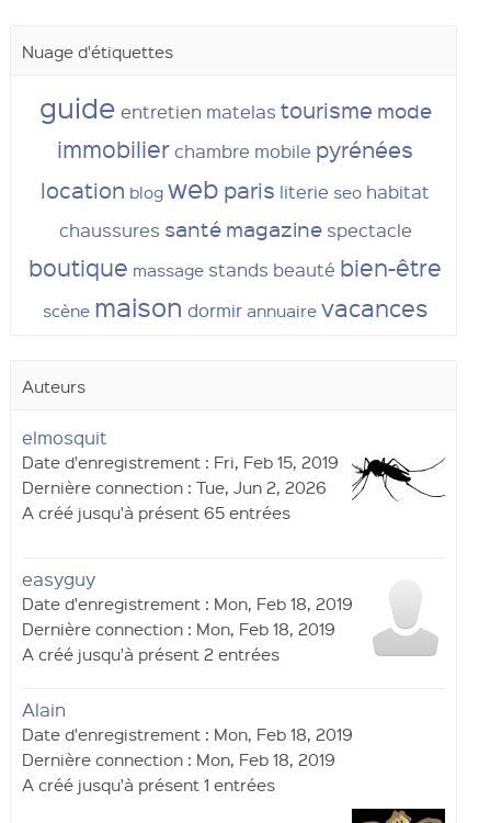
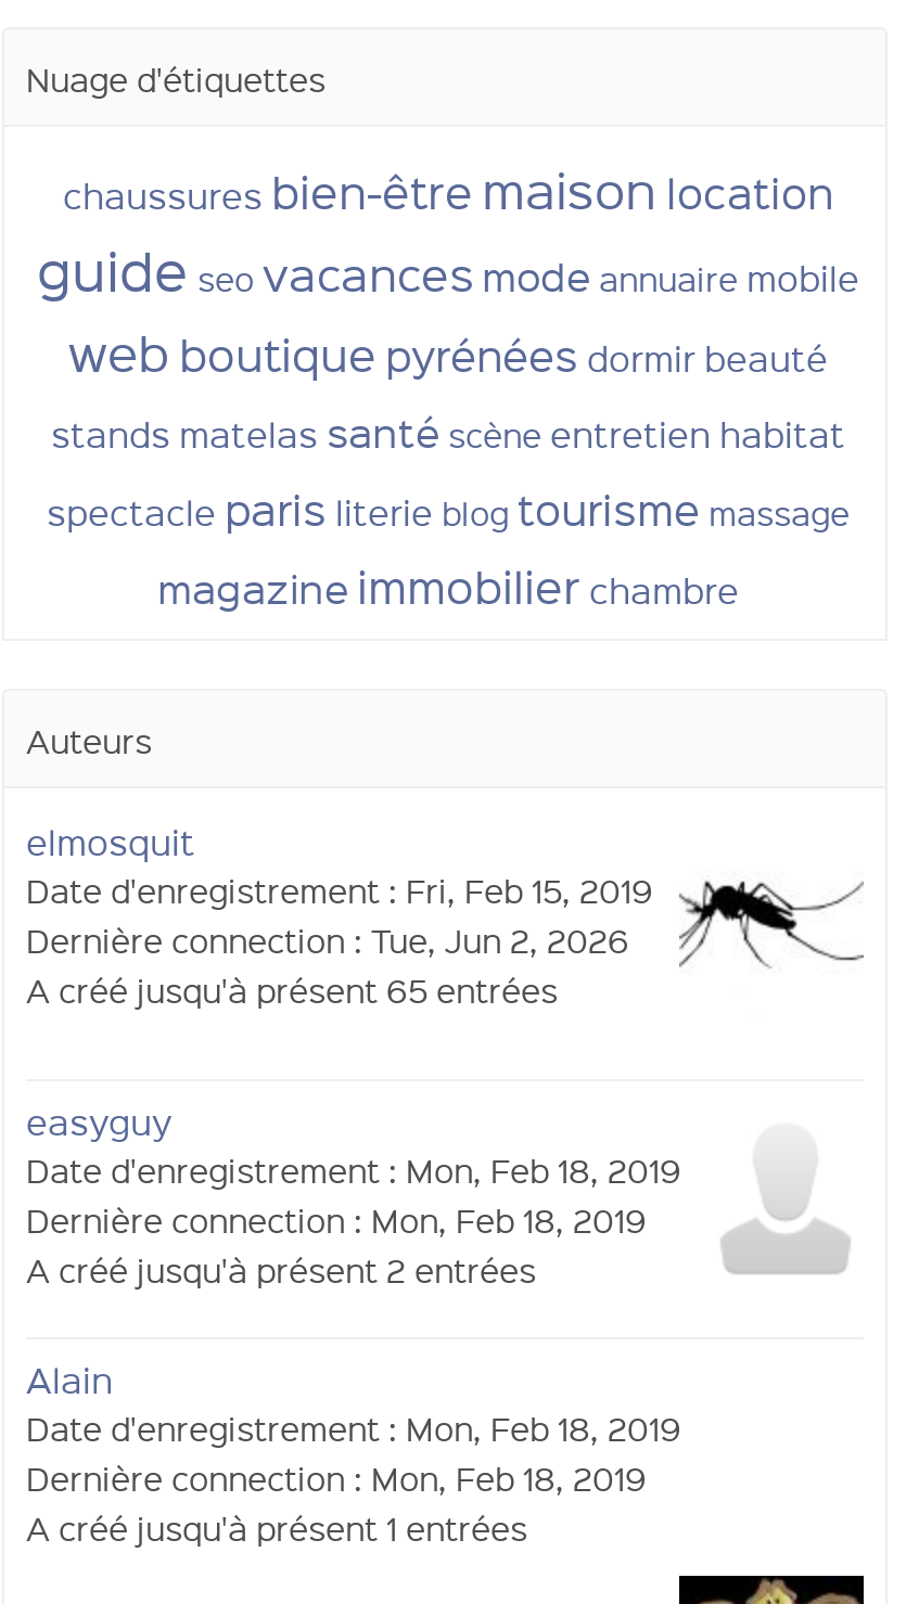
- guide entretien matelas tourisme mode
- immobilier chambre mobile pyrénées
- location blog web paris literie seo habitat
- chaussures santé magazine spectacle
- boutique massage stands beauté bien-être
- scène maison dormir annuaire vacances
+ chaussures bien-être maison location
+ guide seo vacances mode annuaire mobile
+ web boutique pyrénées dormir beauté
+ stands matelas santé scène entretien habitat
+ spectacle paris literie blog tourisme massage
+ magazine immobilier chambre
